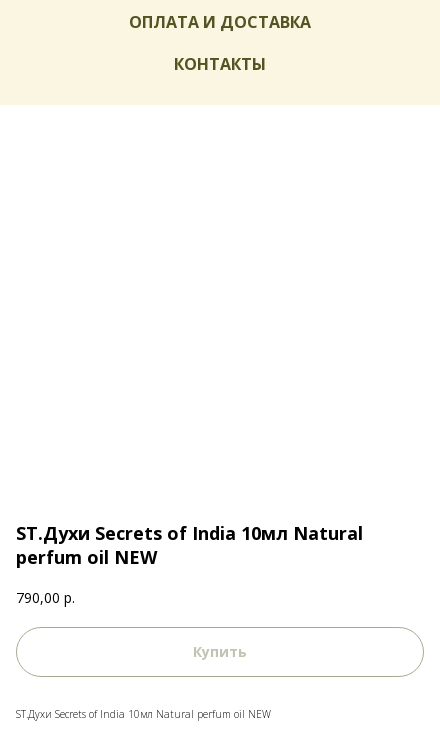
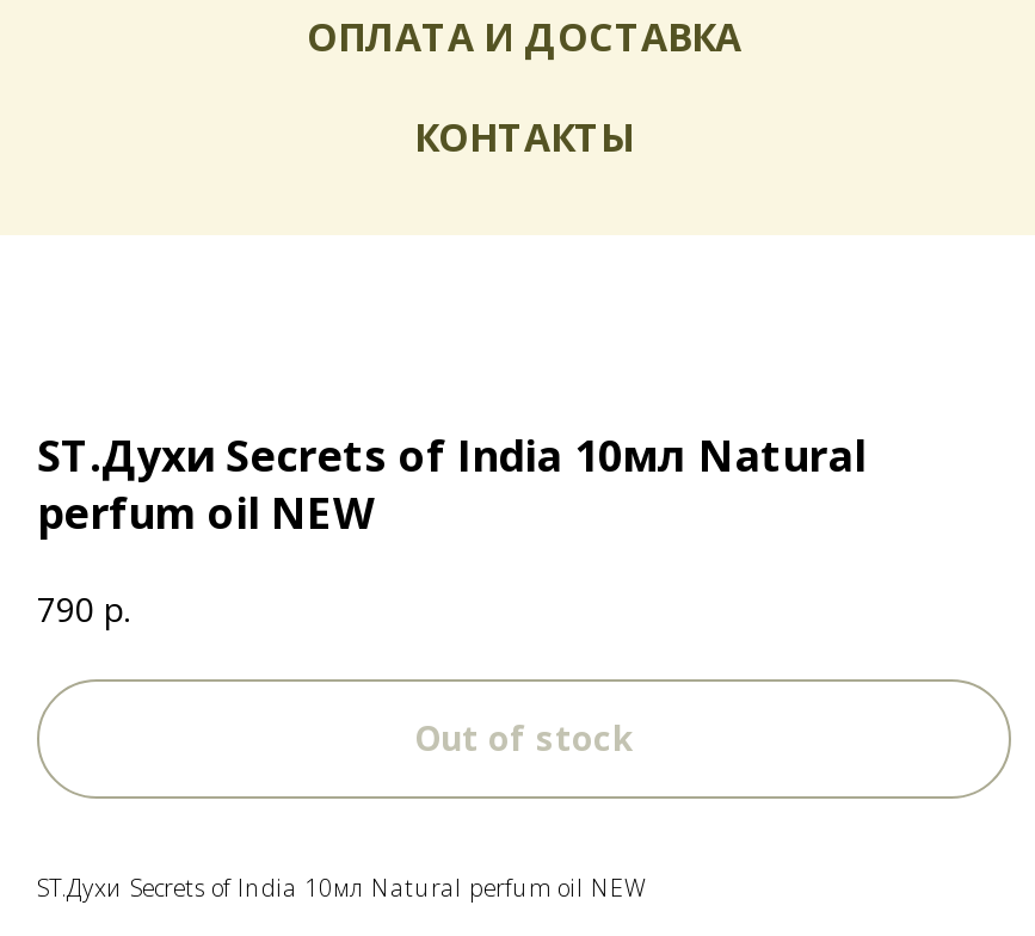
- 790,00 р.
+ 790 р.

- Купить
+ Out of stock
